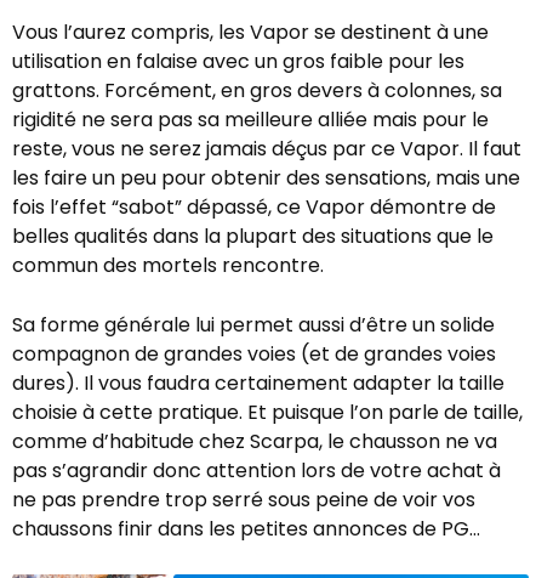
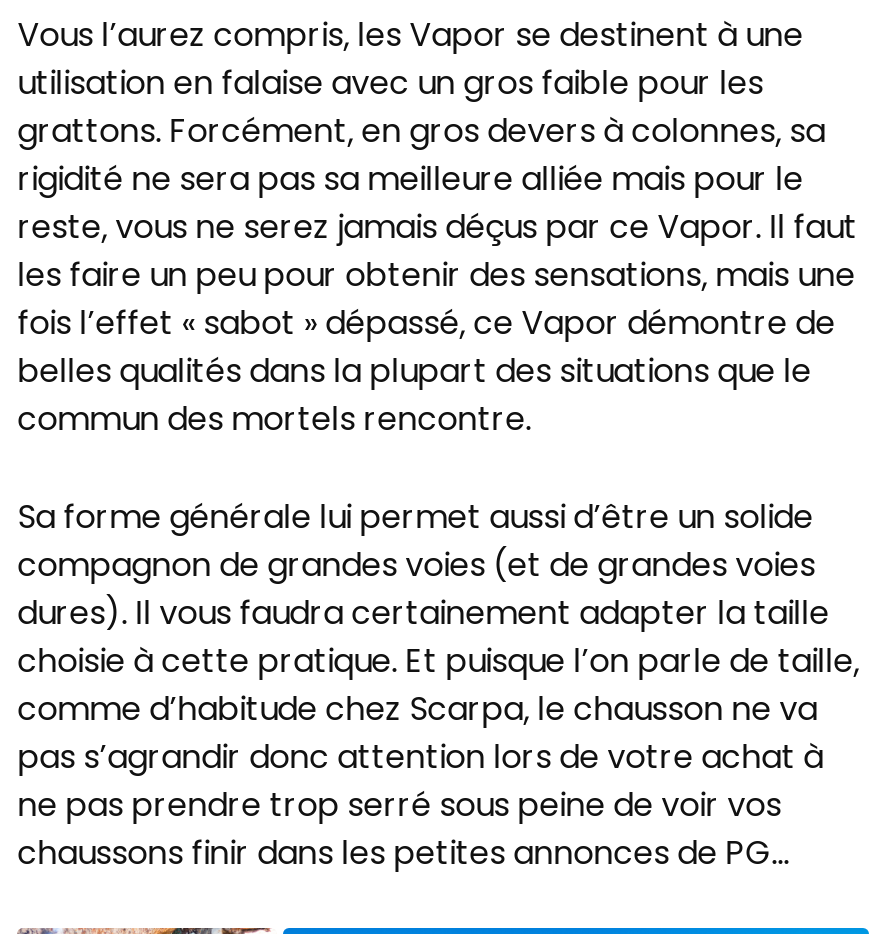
- fois l’effet “sabot” dépassé, ce Vapor démontre de
+ fois l’effet « sabot » dépassé, ce Vapor démontre de
